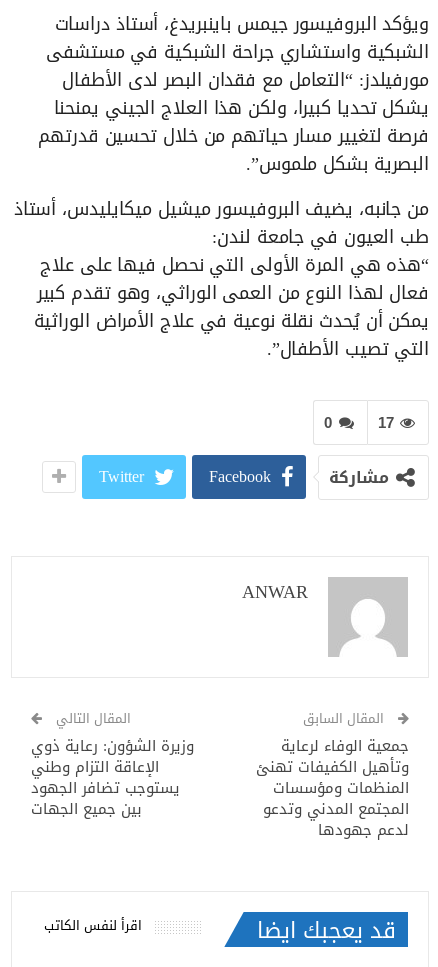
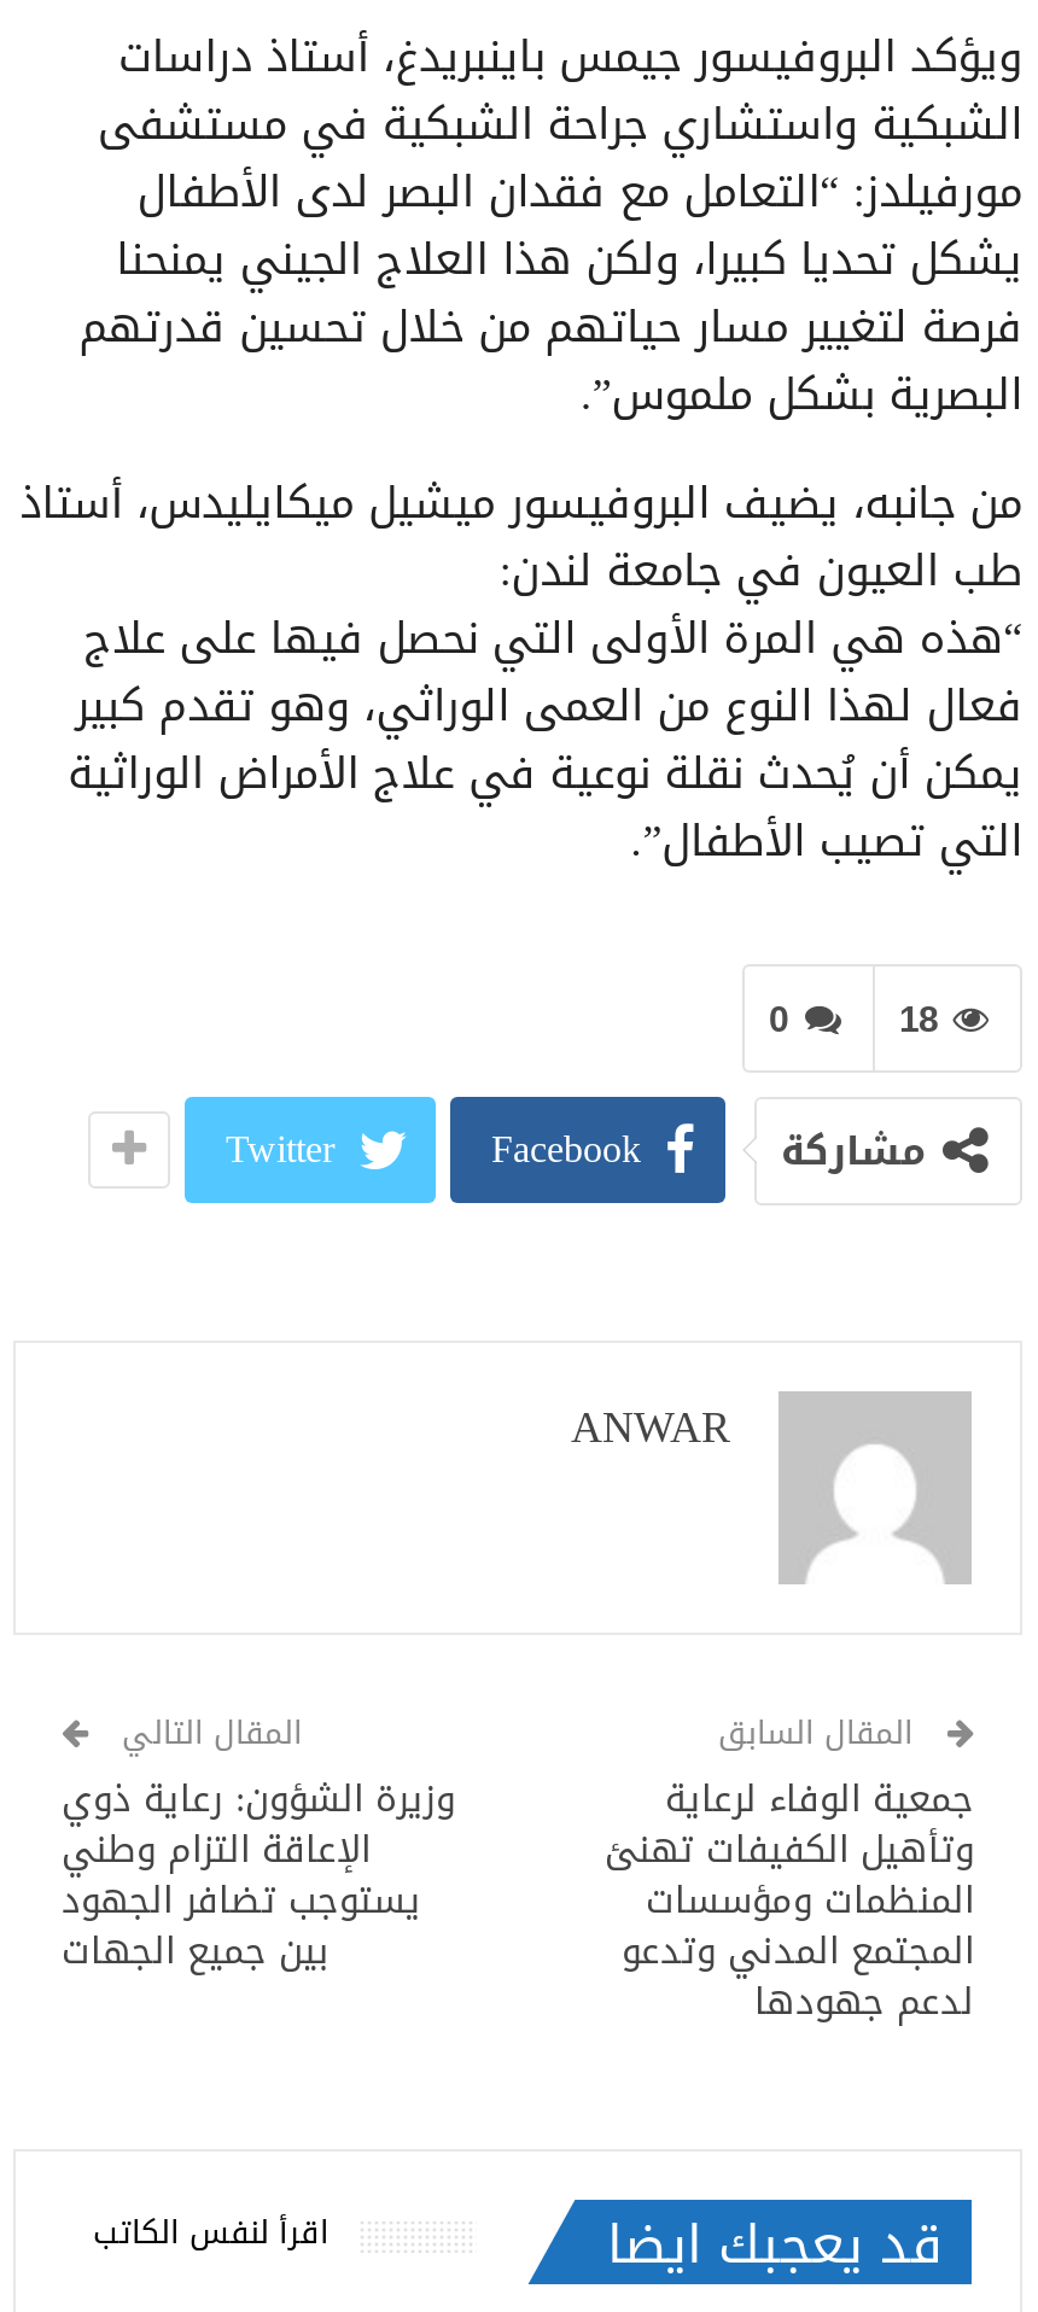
- 17
+ 18
